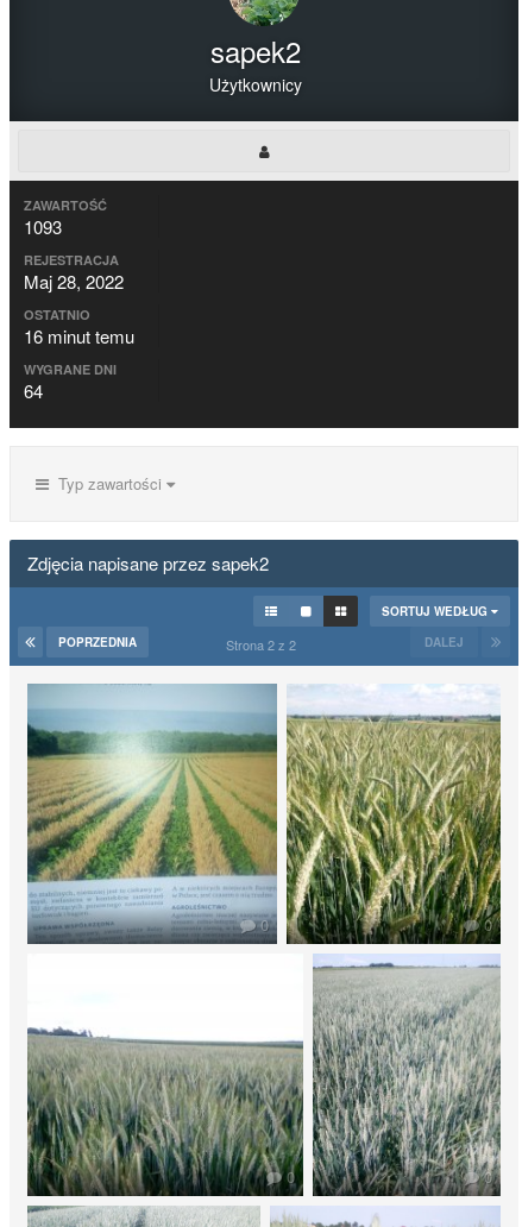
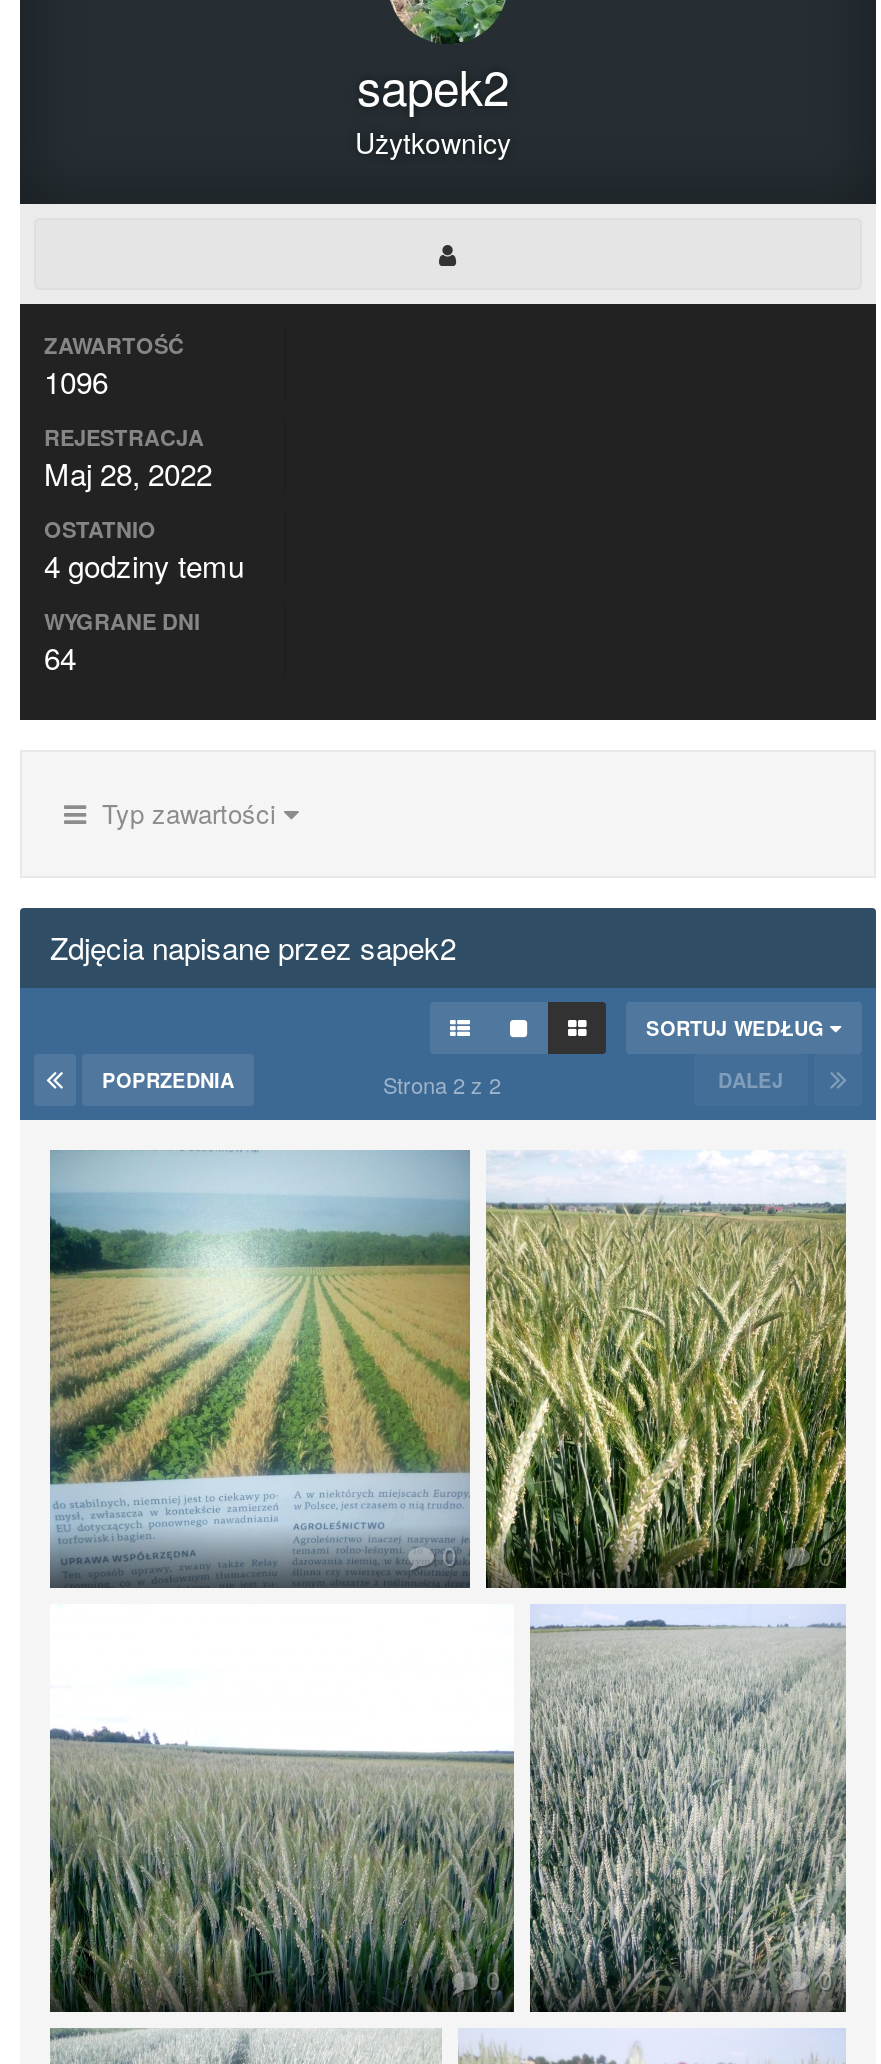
- 1093
+ 1096

- 16 minut temu
+ 4 godziny temu
